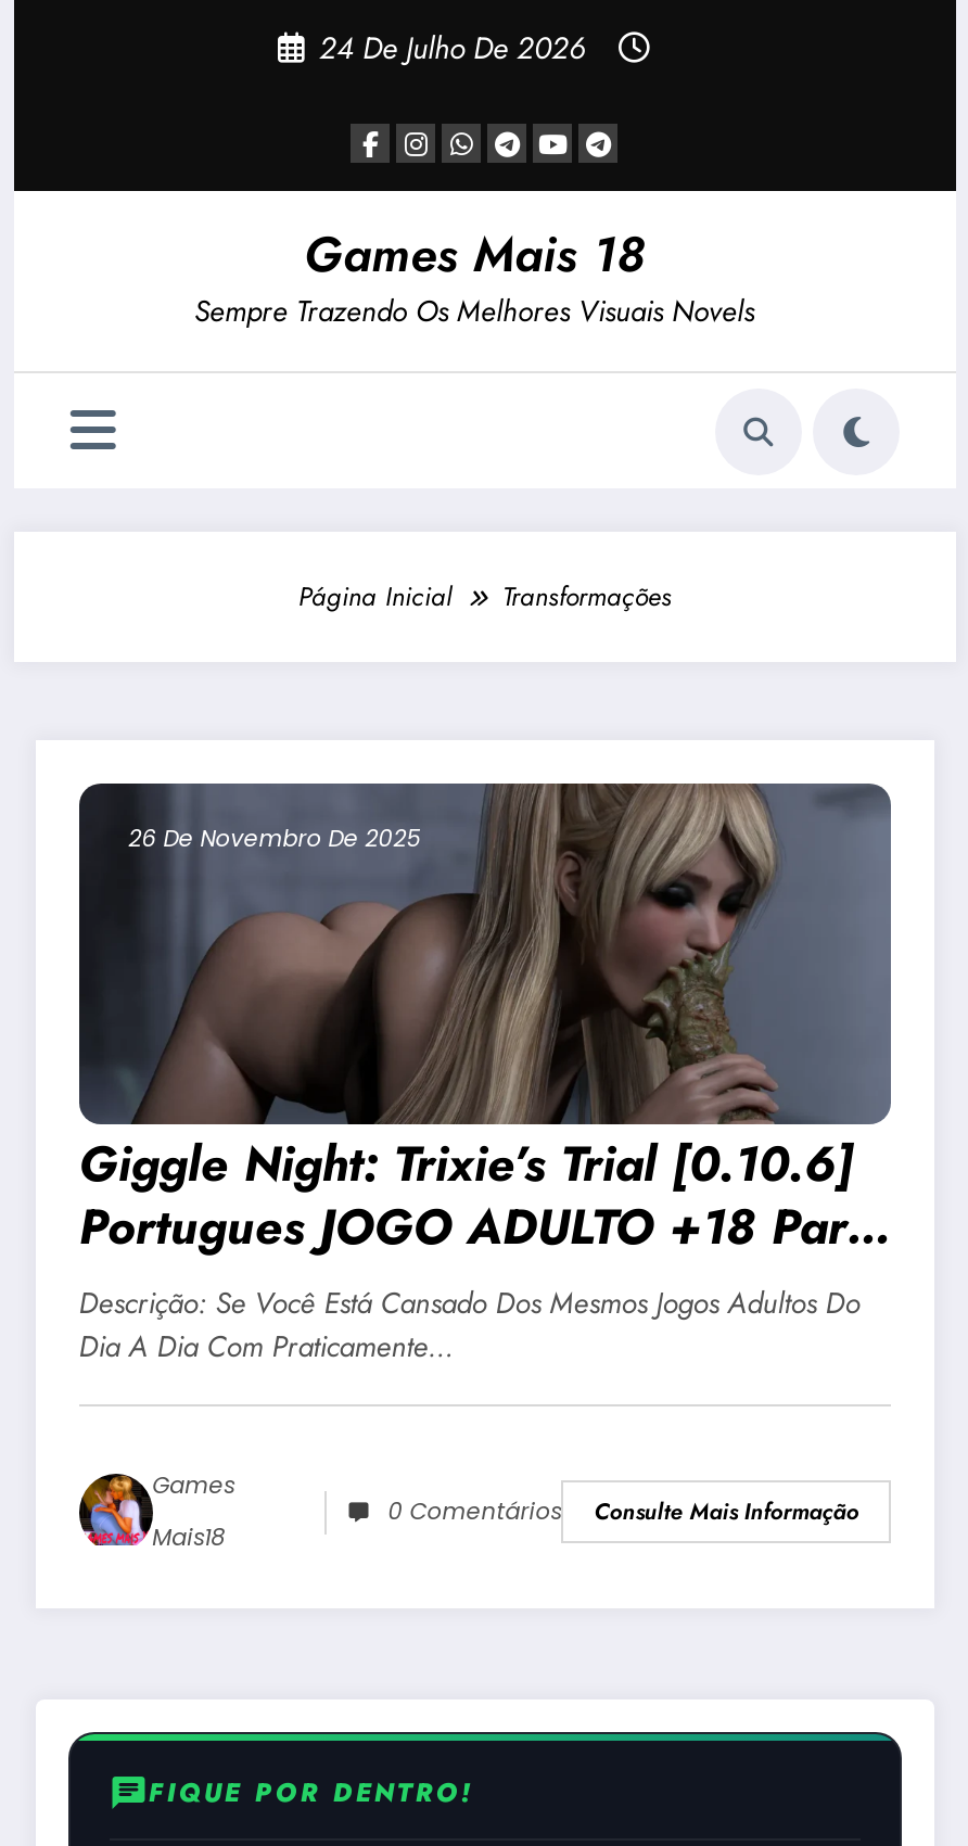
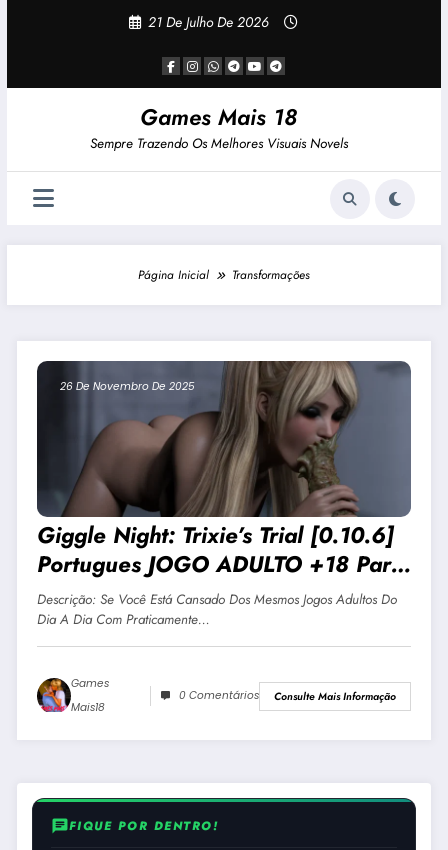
- 24 De Julho De 2026
+ 21 De Julho De 2026
